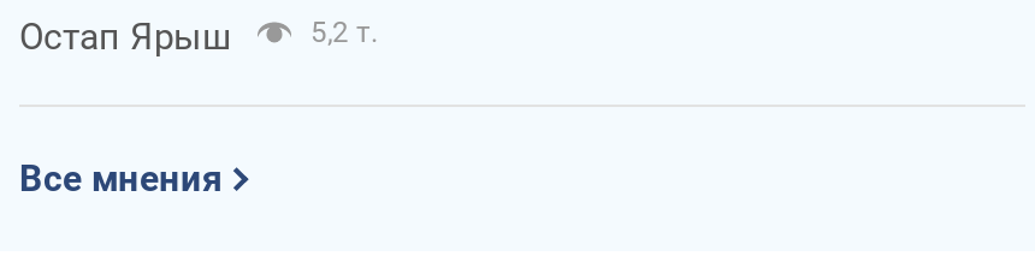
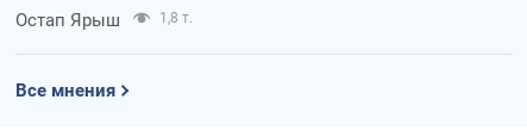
- 5,2 т.
+ 1,8 т.
